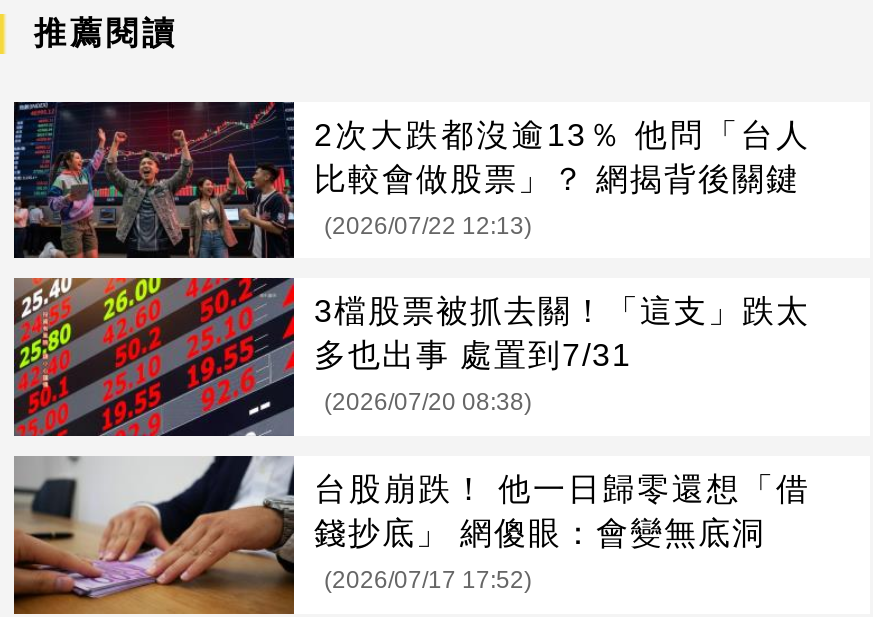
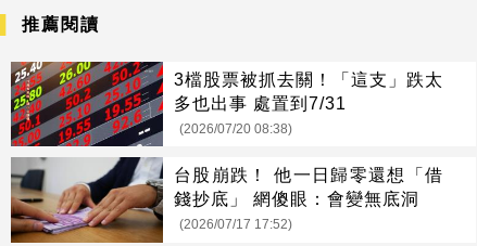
- [image]
- 2次大跌都沒逾13％ 他問「台人
- 比較會做股票」？ 網揭背後關鍵
- (2026/07/22 12:13)
